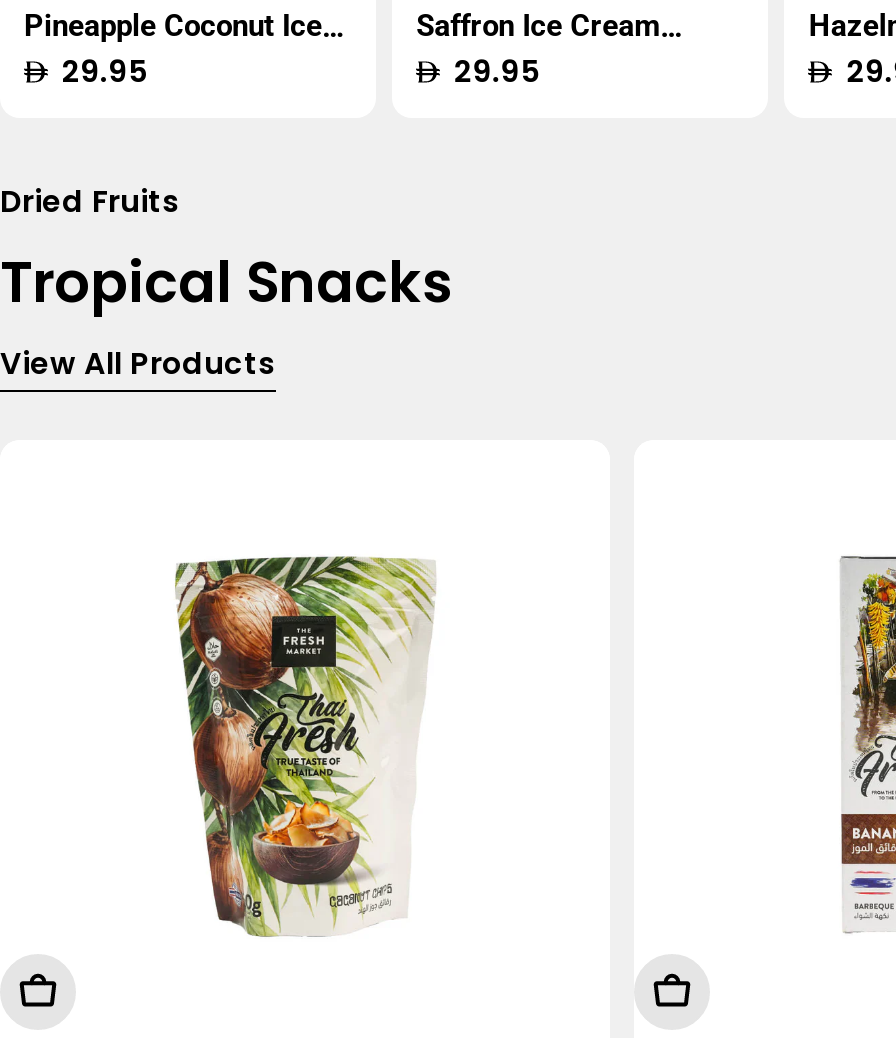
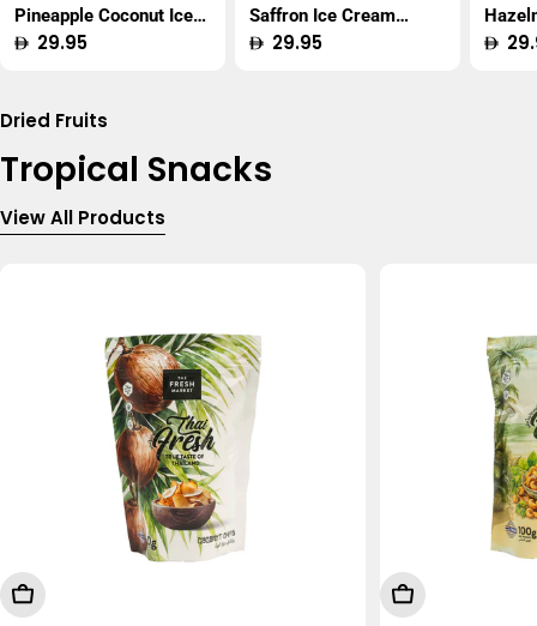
- [image]
+ [image]
